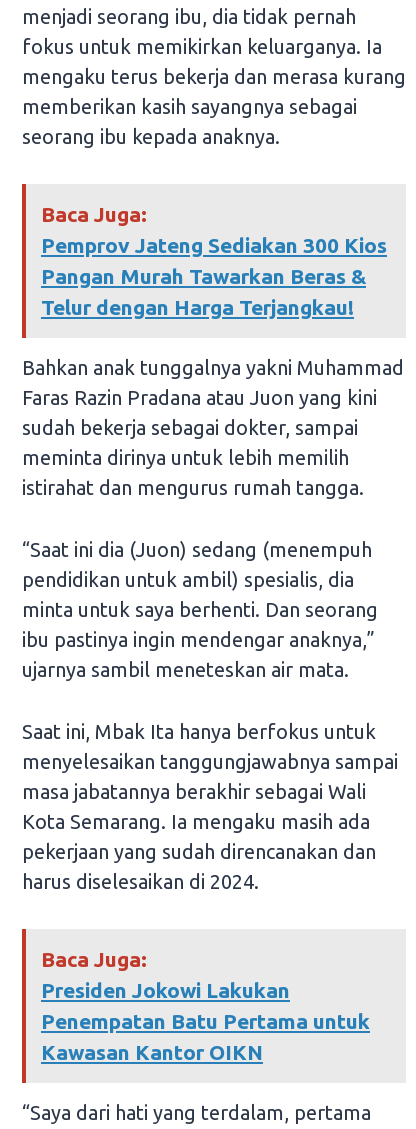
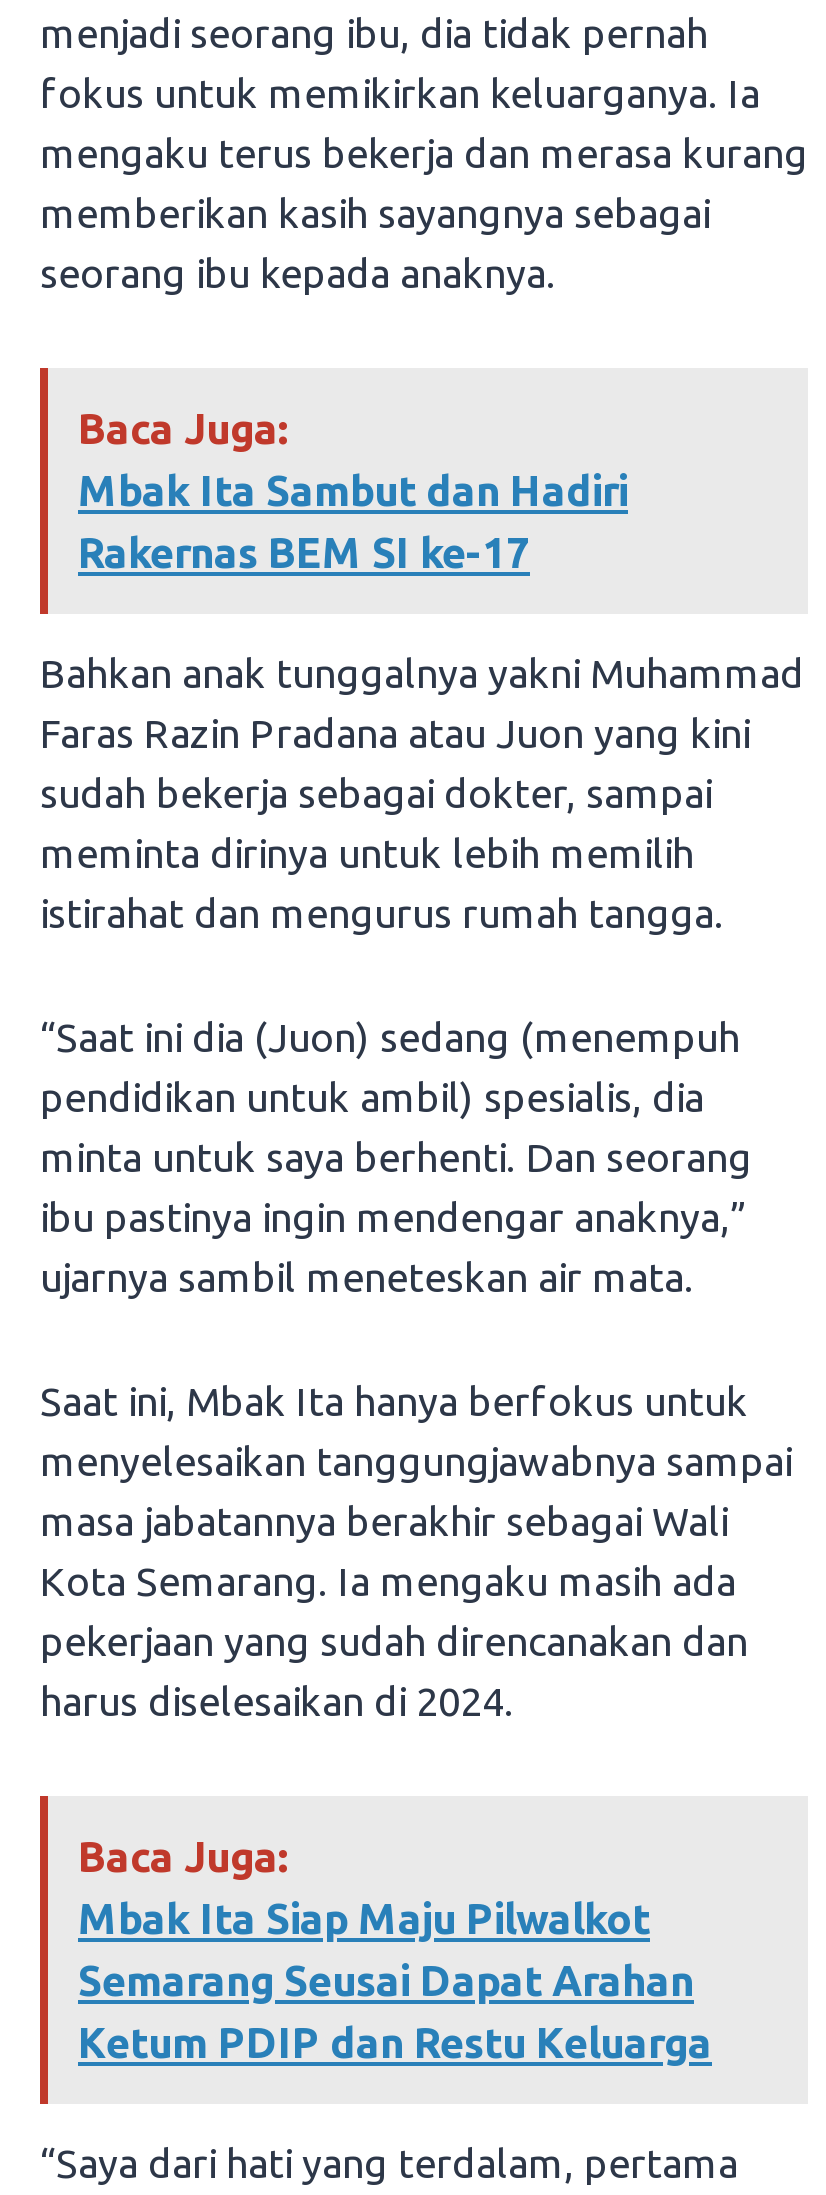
- Pemprov Jateng Sediakan 300 Kios
- Pangan Murah Tawarkan Beras &
- Telur dengan Harga Terjangkau!
+ Mbak Ita Sambut dan Hadiri
+ Rakernas BEM SI ke-17

- Presiden Jokowi Lakukan
- Penempatan Batu Pertama untuk
- Kawasan Kantor OIKN
+ Mbak Ita Siap Maju Pilwalkot
+ Semarang Seusai Dapat Arahan
+ Ketum PDIP dan Restu Keluarga
